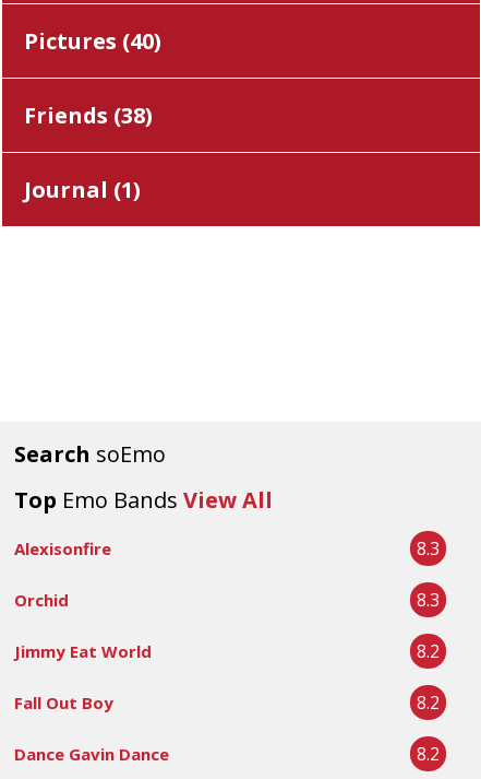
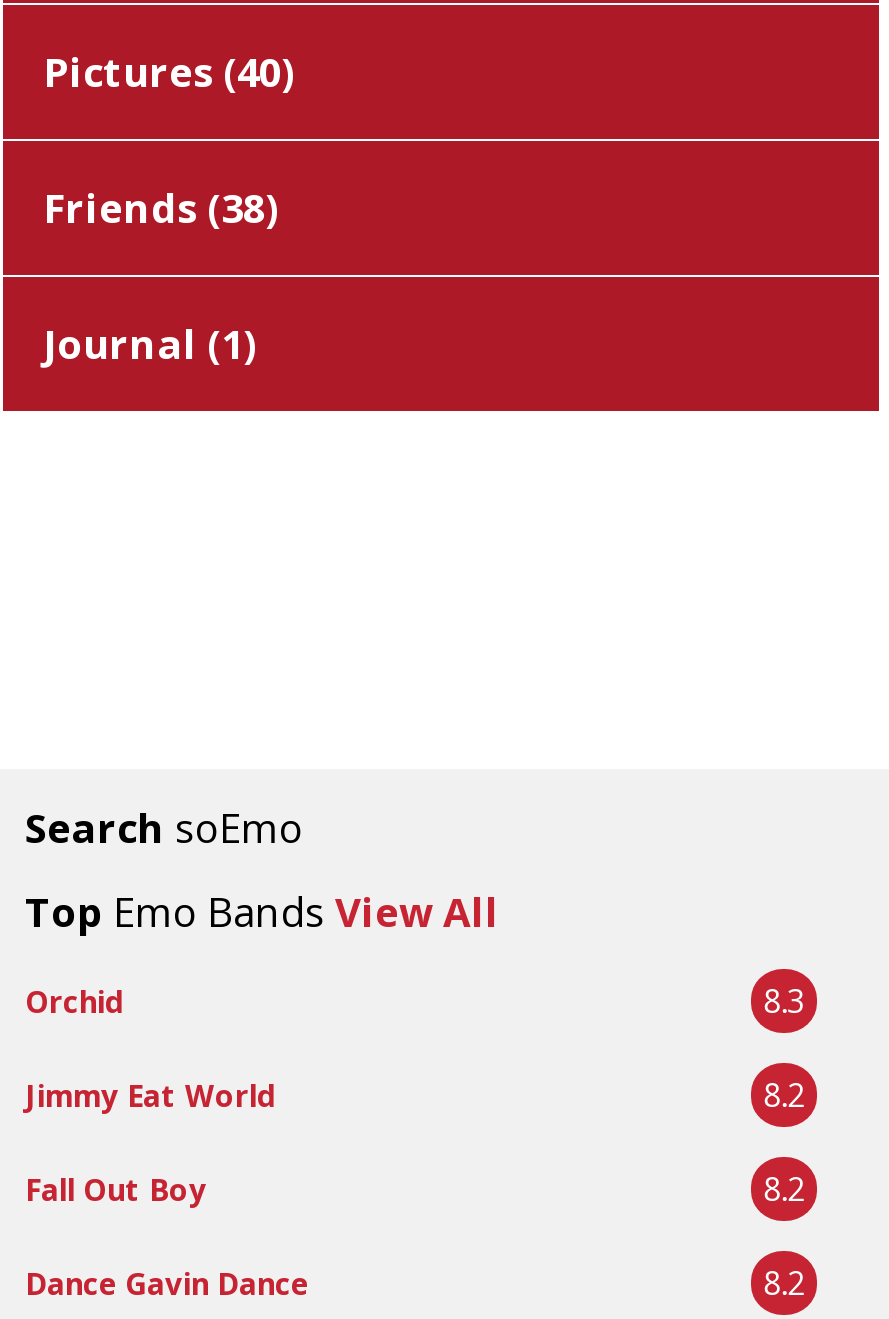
- Alexisonfire
- 8.3
